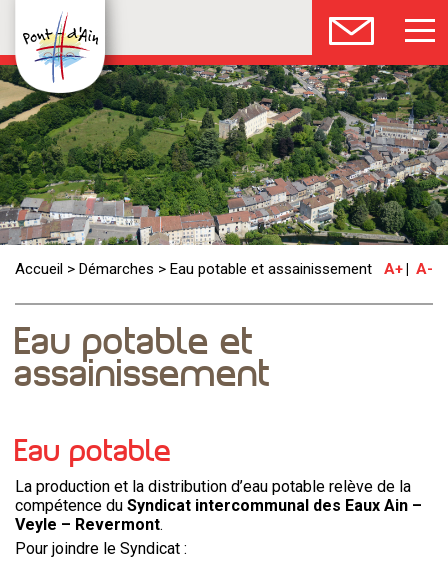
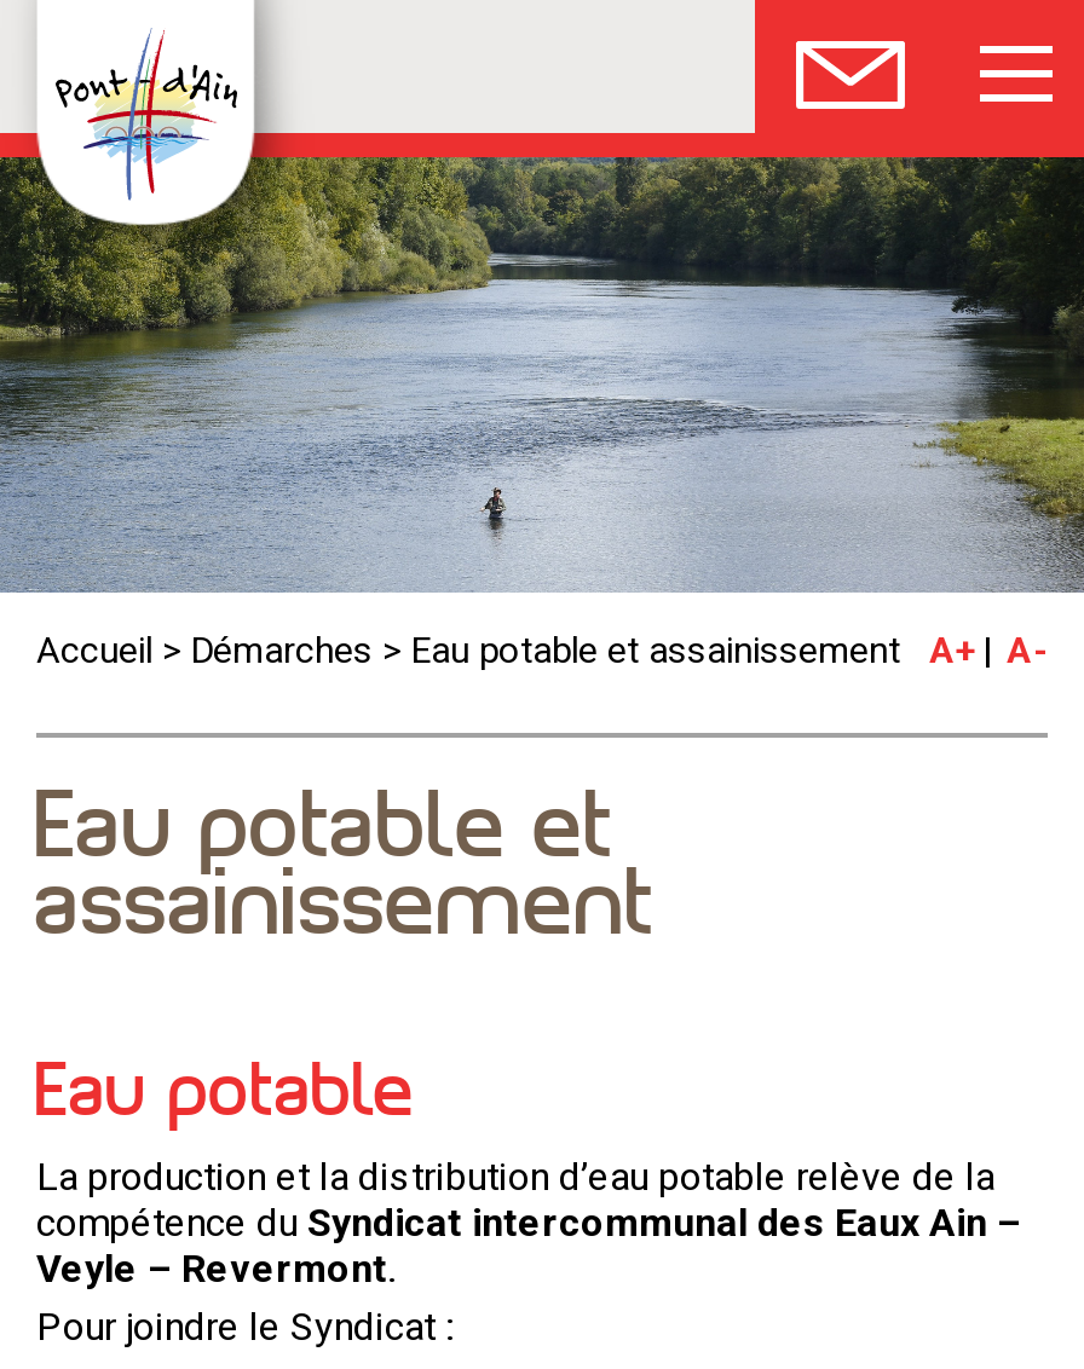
- [image]
+ [image]
